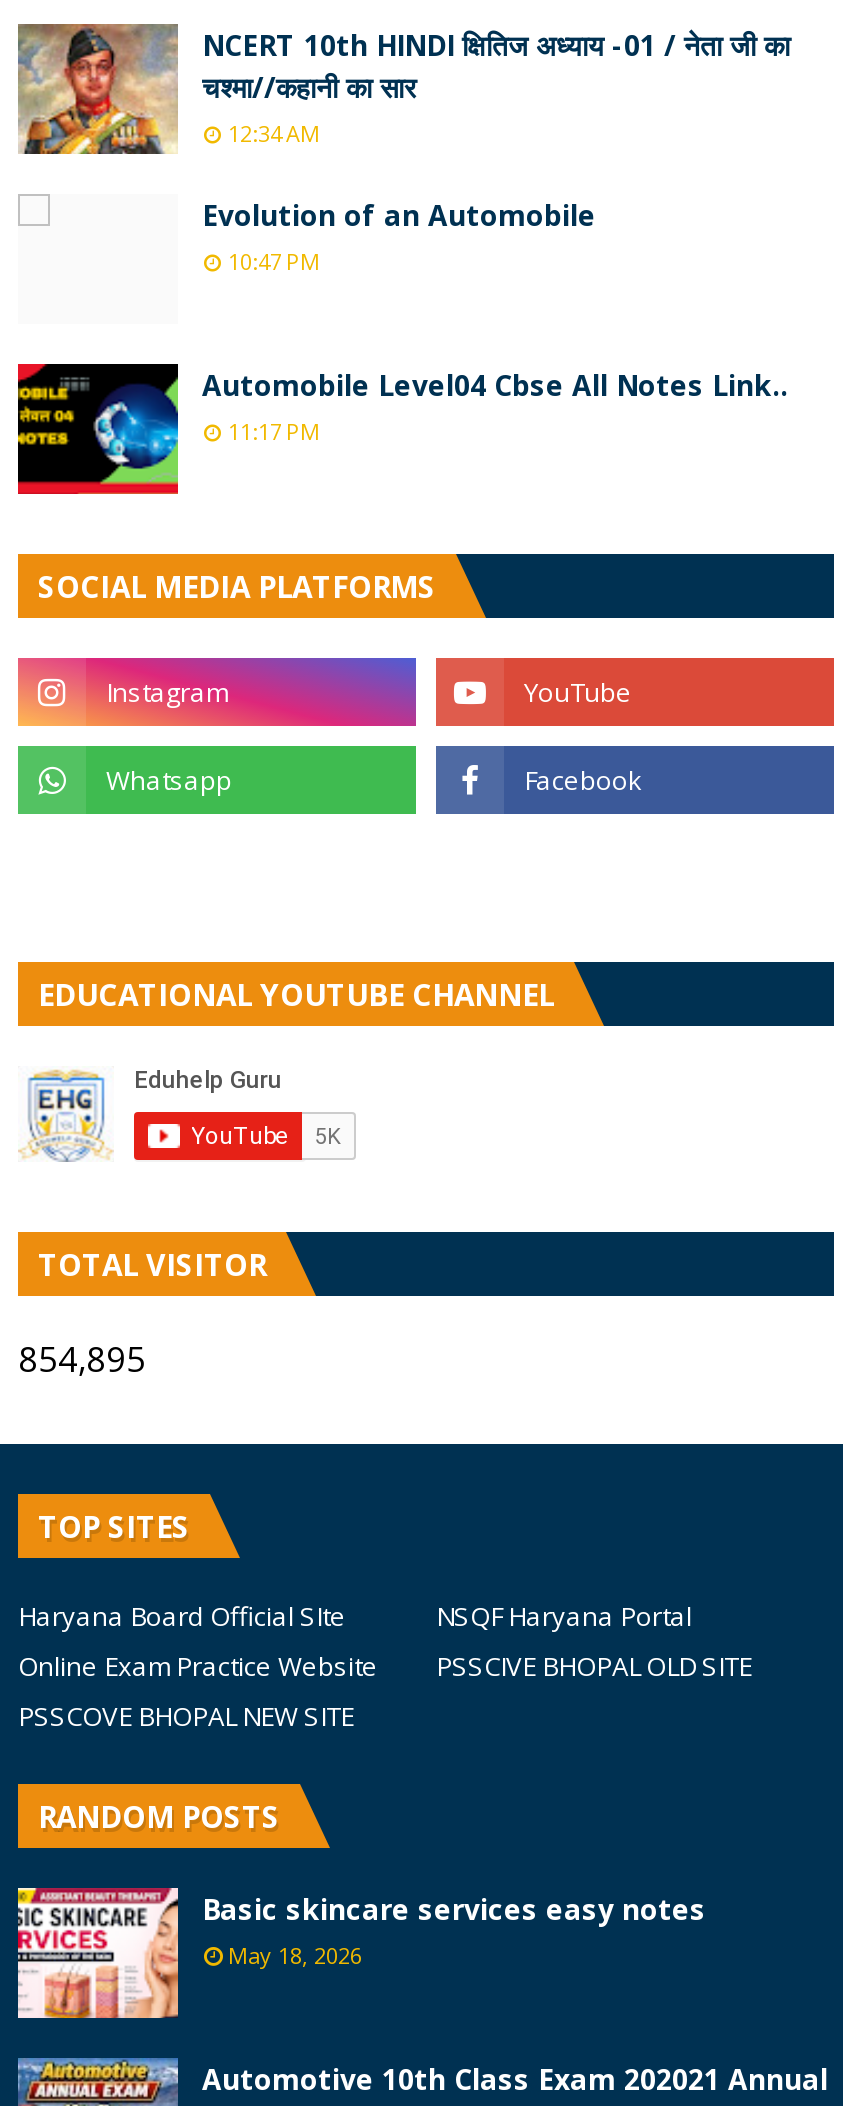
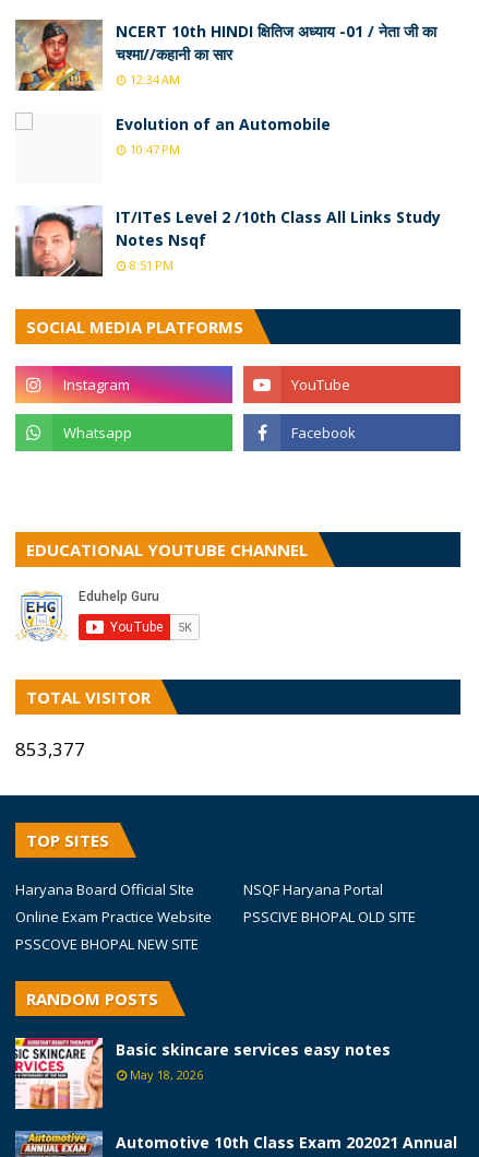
- [image]
- Automobile Level04 Cbse All Notes Link..
- 11:17 PM
+ [image]
+ IT/ITeS Level 2 /10th Class All Links Study
+ Notes Nsqf
+ 8:51 PM

- 854,895
+ 853,377
